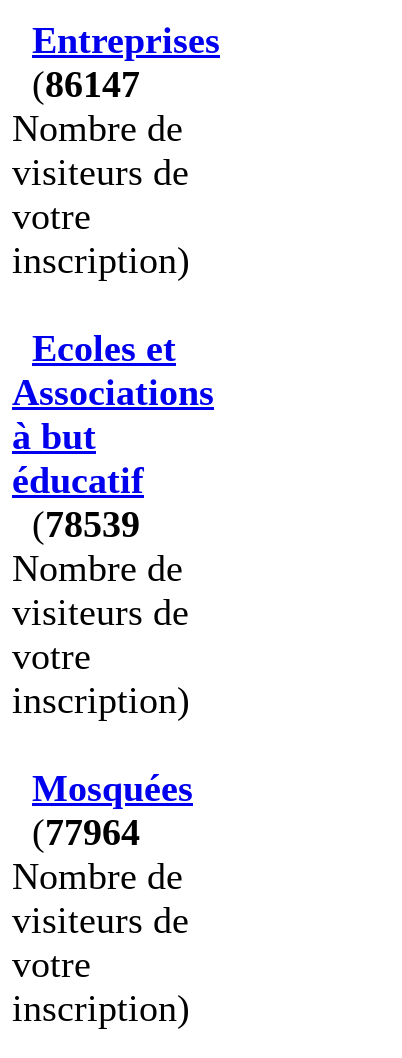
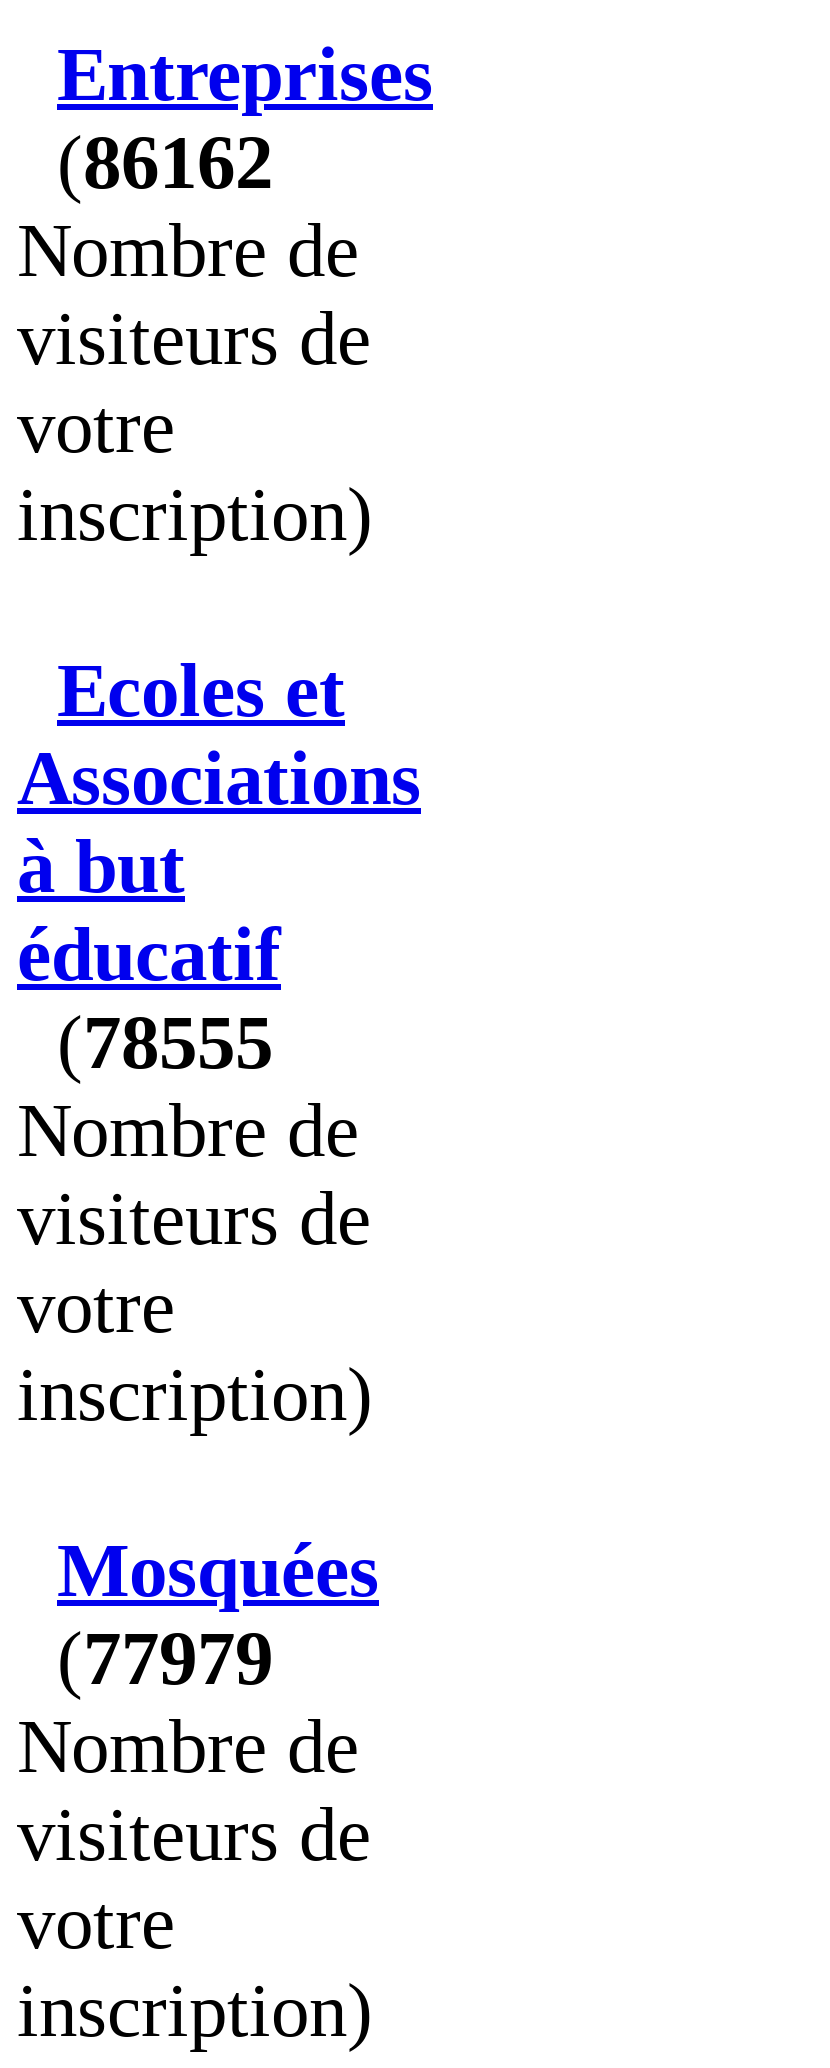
- (86147
+ (86162

- (78539
+ (78555

- (77964
+ (77979
